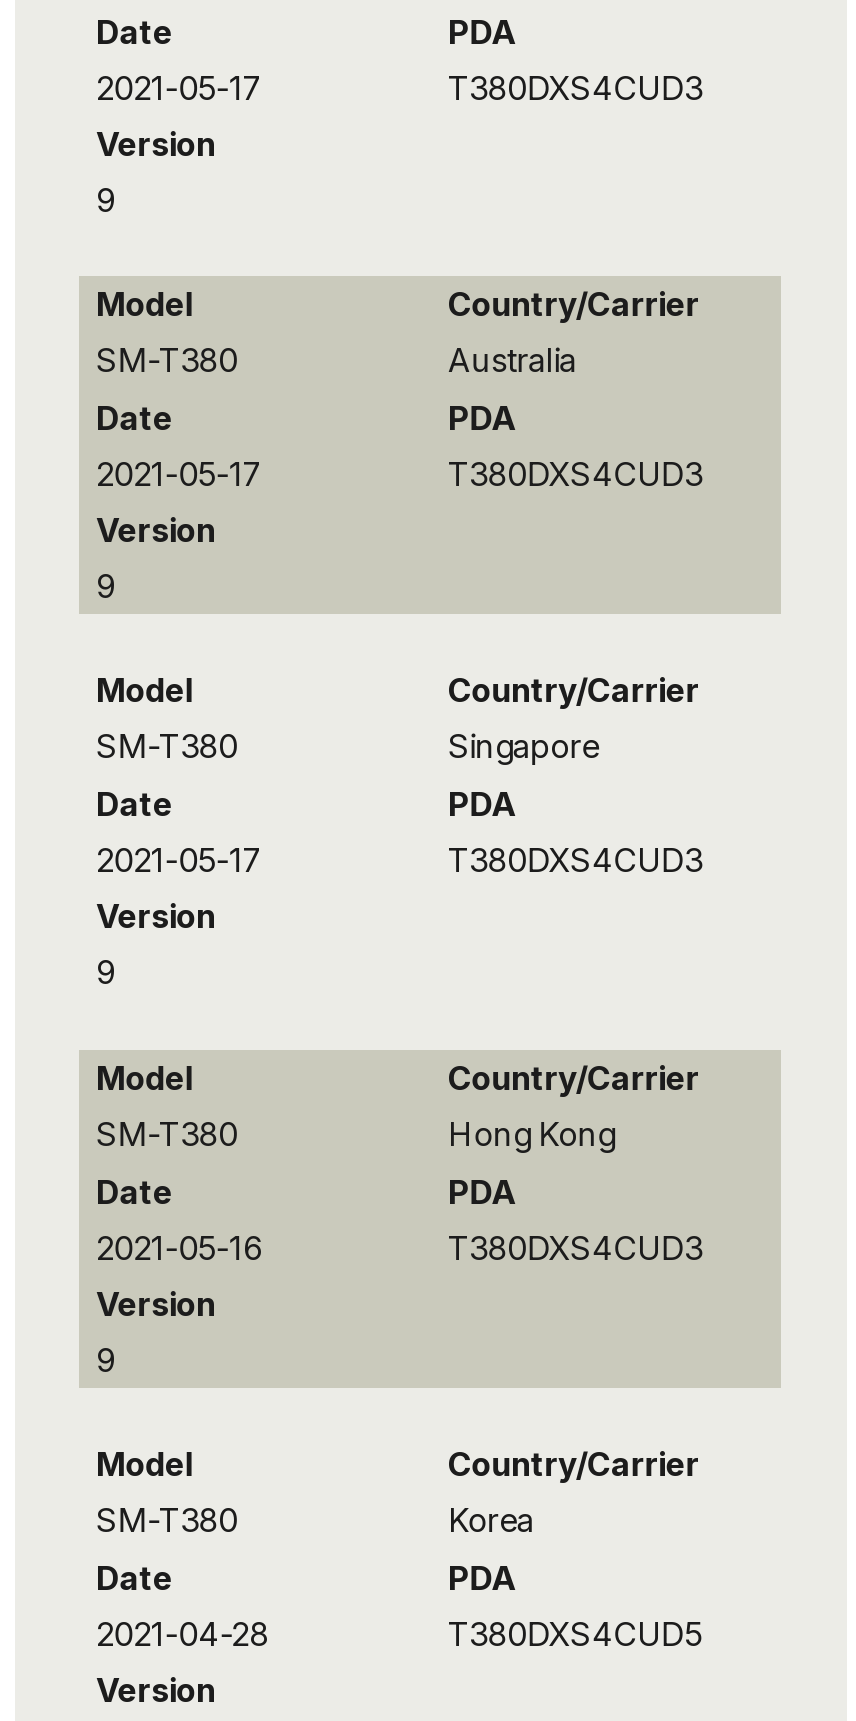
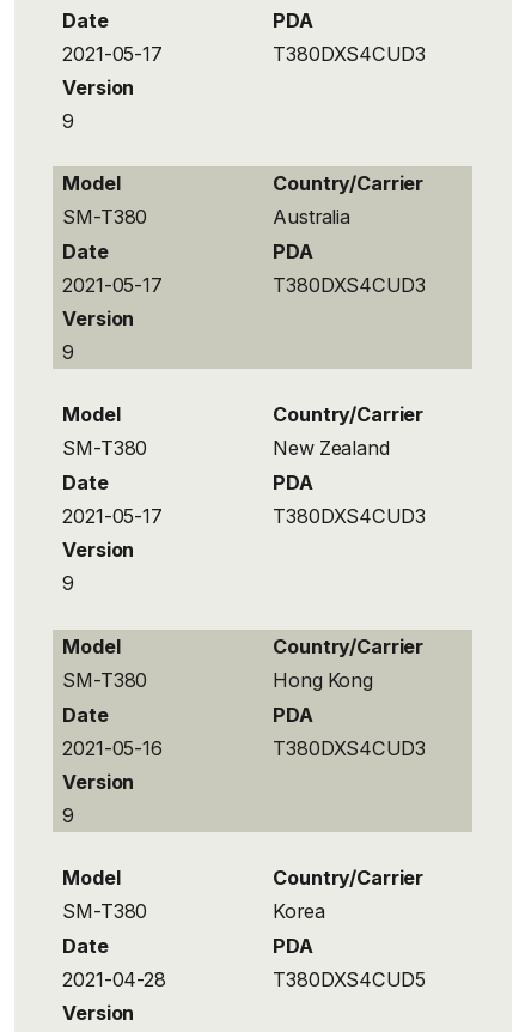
- Singapore
+ New Zealand
